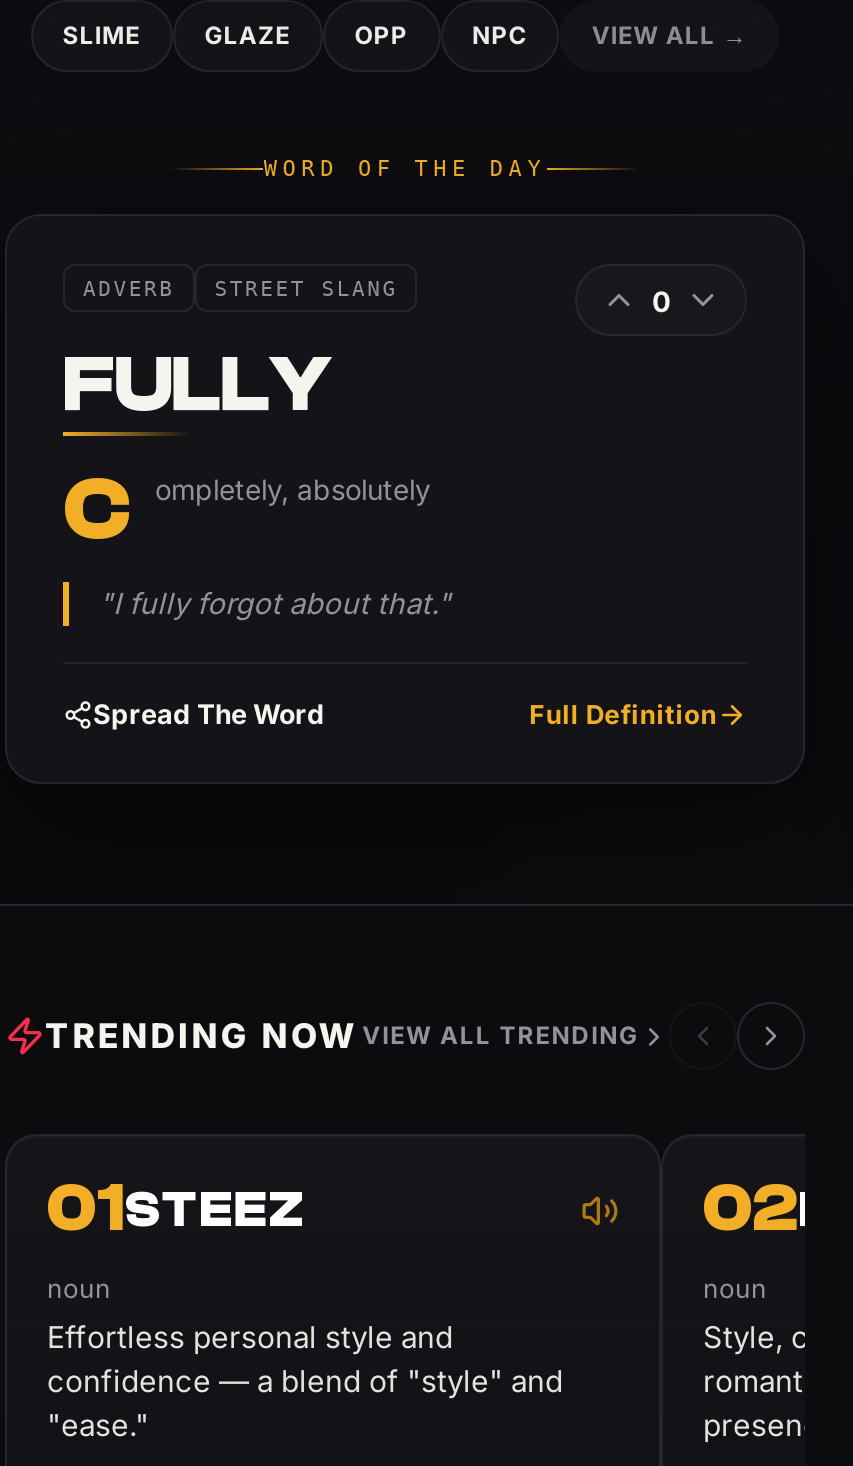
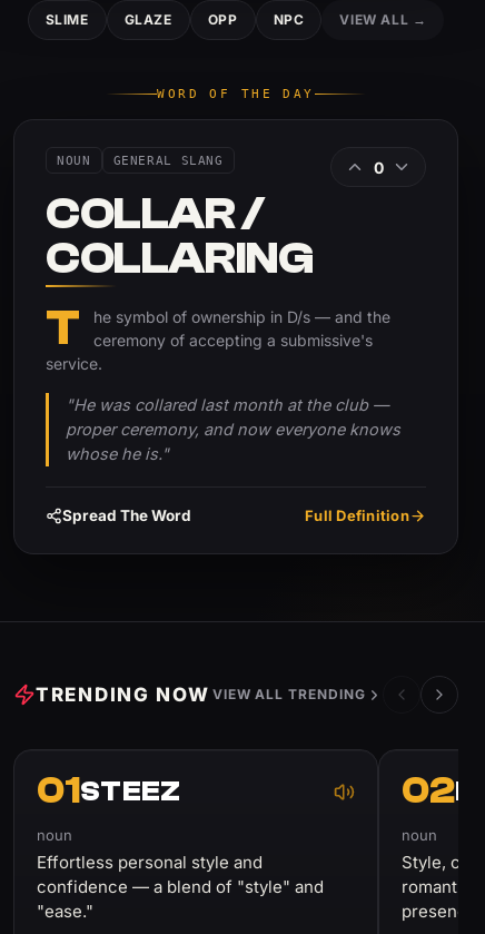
- ADVERB
- STREET SLANG
+ NOUN
+ GENERAL SLANG

- FULLY
- C
- ompletely, absolutely
+ COLLAR /
+ COLLARING
+ T
+ he symbol of ownership in D/s — and the
+ ceremony of accepting a submissive's
+ service.

- "I fully forgot about that."
+ "He was collared last month at the club —
+ proper ceremony, and now everyone knows
+ whose he is."
